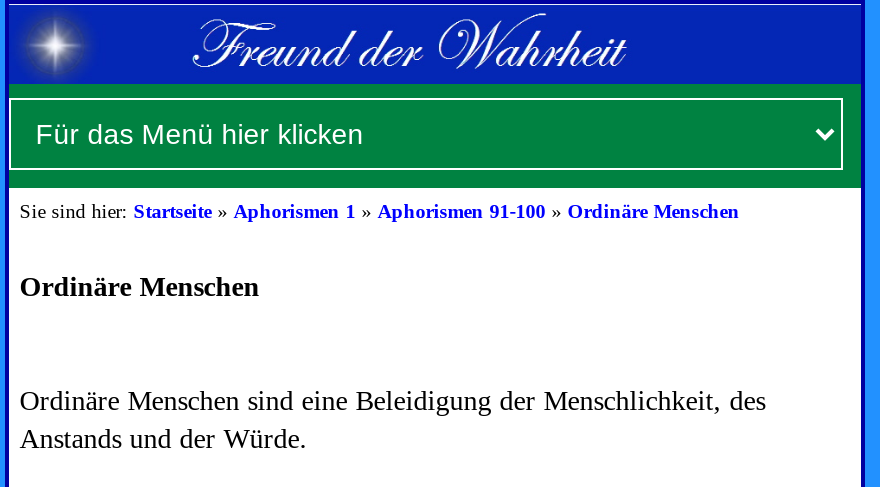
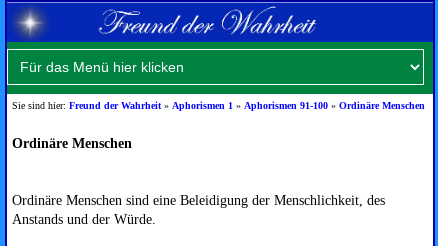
- Sie sind hier: Startseite» Aphorismen 1» Aphorismen 91-100» Ordinäre Menschen
+ Sie sind hier: Freund der Wahrheit» Aphorismen 1» Aphorismen 91-100» Ordinäre Menschen
